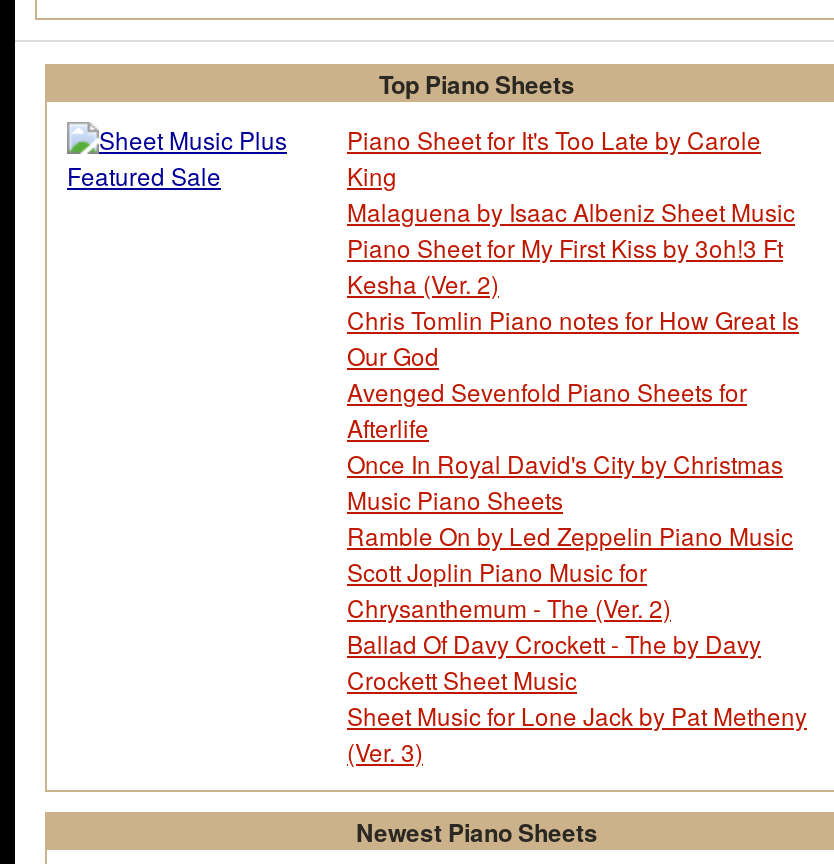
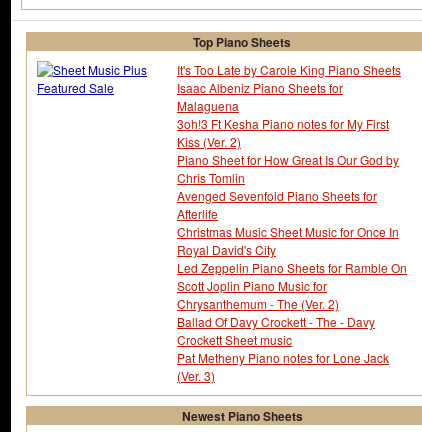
- Piano Sheet for It's Too Late by Carole
- King
- Malaguena by Isaac Albeniz Sheet Music
- Piano Sheet for My First Kiss by 3oh!3 Ft
- Kesha (Ver. 2)
- Chris Tomlin Piano notes for How Great Is
- Our God
+ It's Too Late by Carole King Piano Sheets
+ Isaac Albeniz Piano Sheets for
+ Malaguena
+ 3oh!3 Ft Kesha Piano notes for My First
+ Kiss (Ver. 2)
+ Piano Sheet for How Great Is Our God by
+ Chris Tomlin

- Once In Royal David's City by Christmas
- Music Piano Sheets
- Ramble On by Led Zeppelin Piano Music
+ Christmas Music Sheet Music for Once In
+ Royal David's City
+ Led Zeppelin Piano Sheets for Ramble On

- Ballad Of Davy Crockett - The by Davy
- Crockett Sheet Music
- Sheet Music for Lone Jack by Pat Metheny
+ Ballad Of Davy Crockett - The - Davy
+ Crockett Sheet music
+ Pat Metheny Piano notes for Lone Jack
